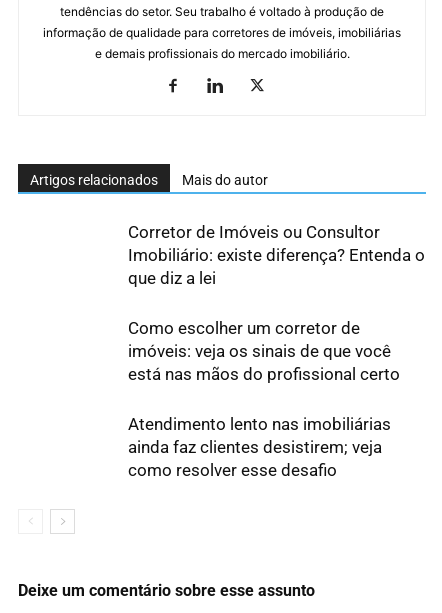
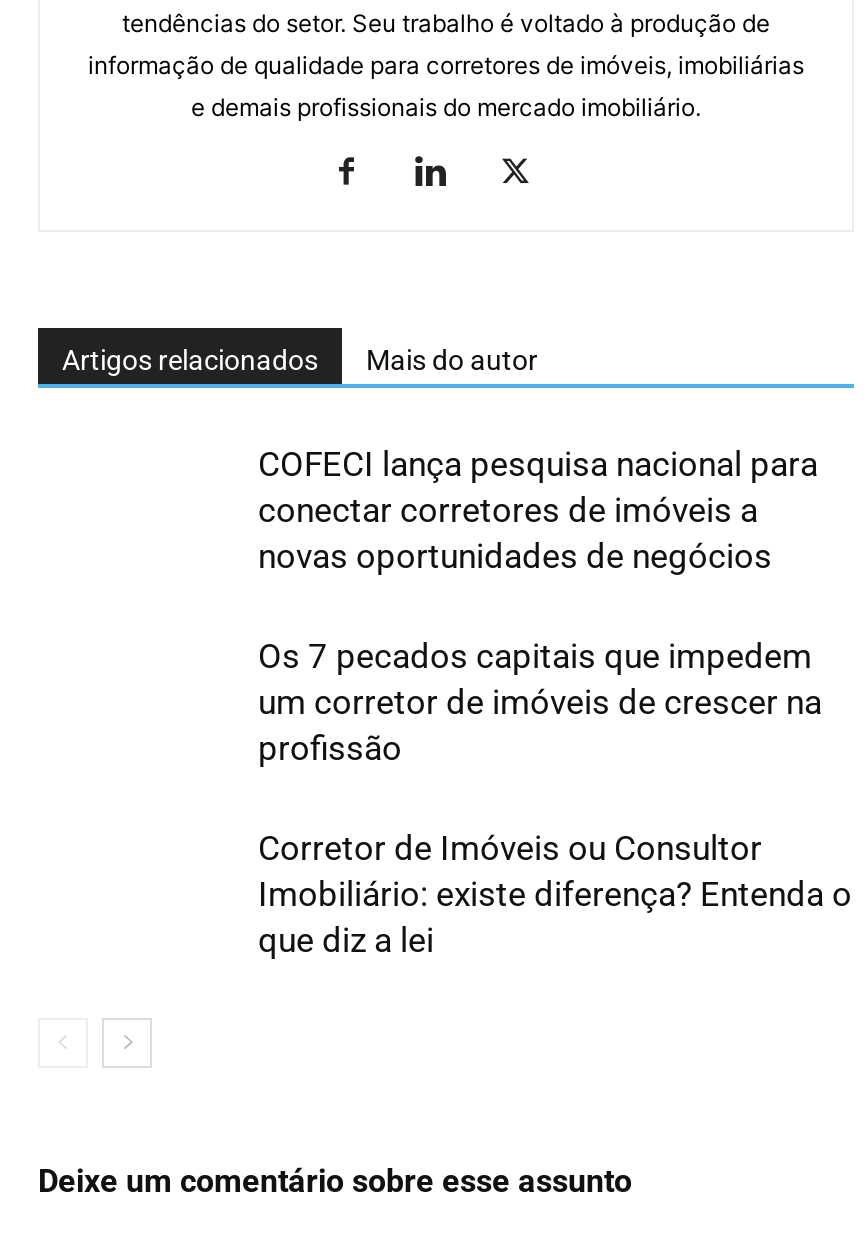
+ COFECI lança pesquisa nacional para
+ conectar corretores de imóveis a
+ novas oportunidades de negócios
+ Os 7 pecados capitais que impedem
+ um corretor de imóveis de crescer na
+ profissão

moved down: Corretor de Imóveis ou Consultor | Imobiliário: existe diferença? Entenda o | que diz a lei

- Como escolher um corretor de
- imóveis: veja os sinais de que você
- está nas mãos do profissional certo
- Atendimento lento nas imobiliárias
- ainda faz clientes desistirem; veja
- como resolver esse desafio
